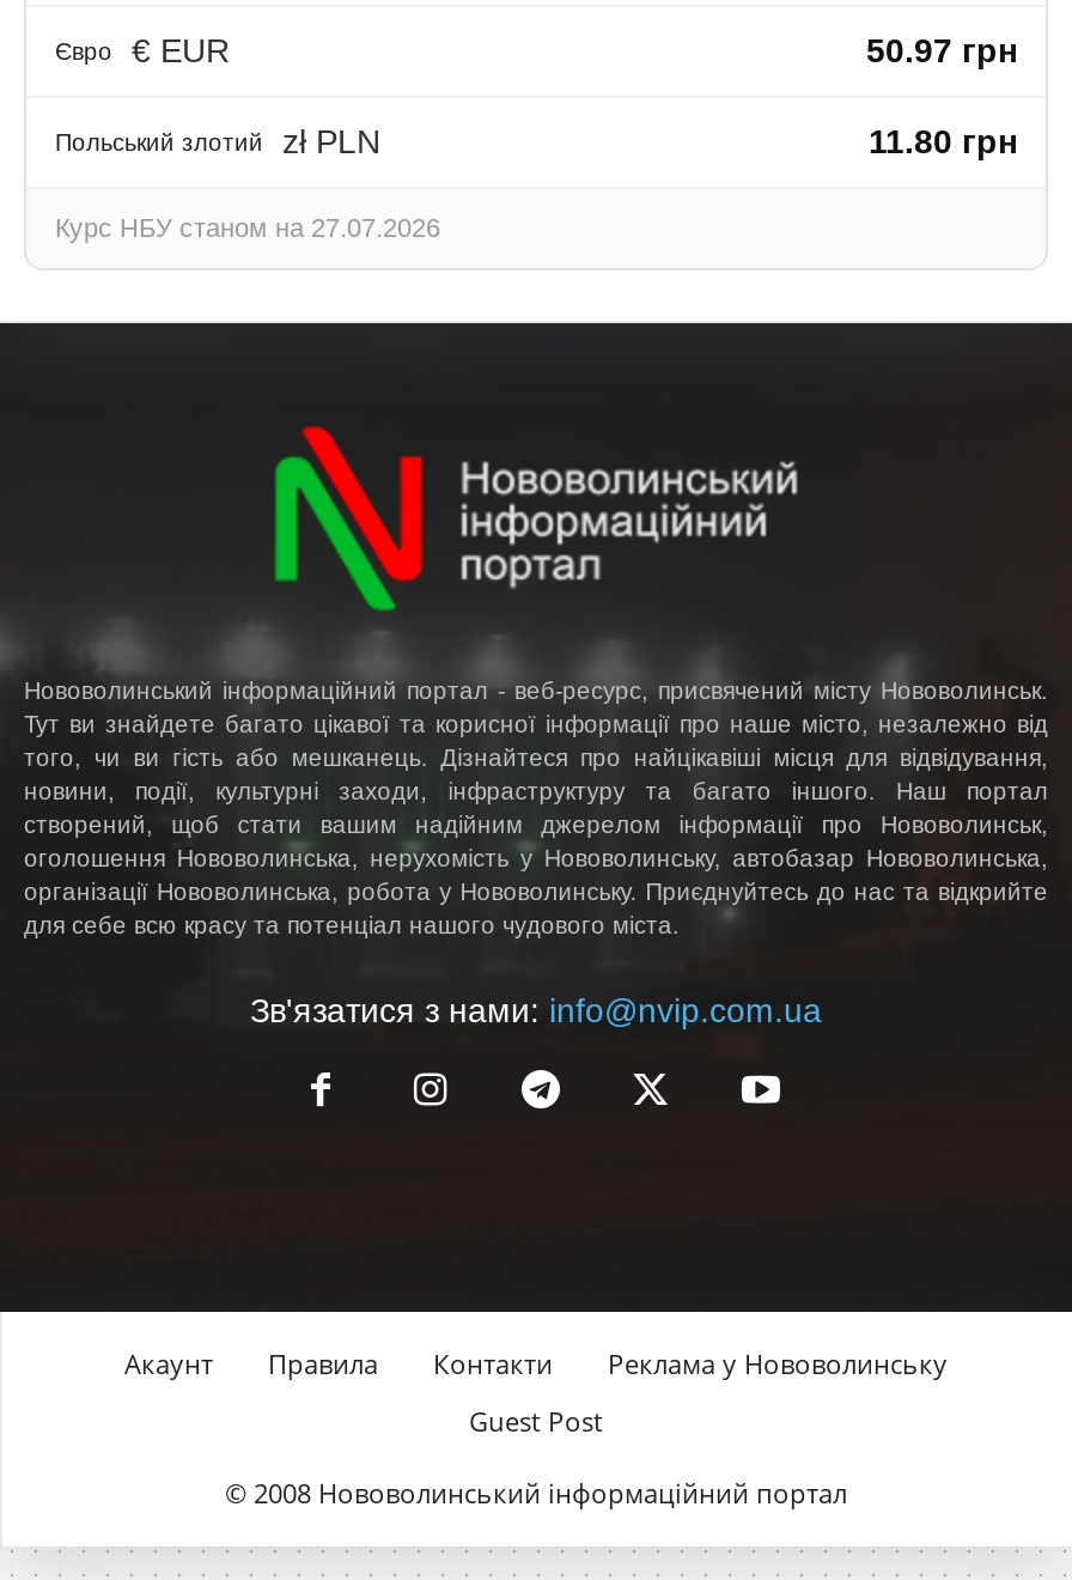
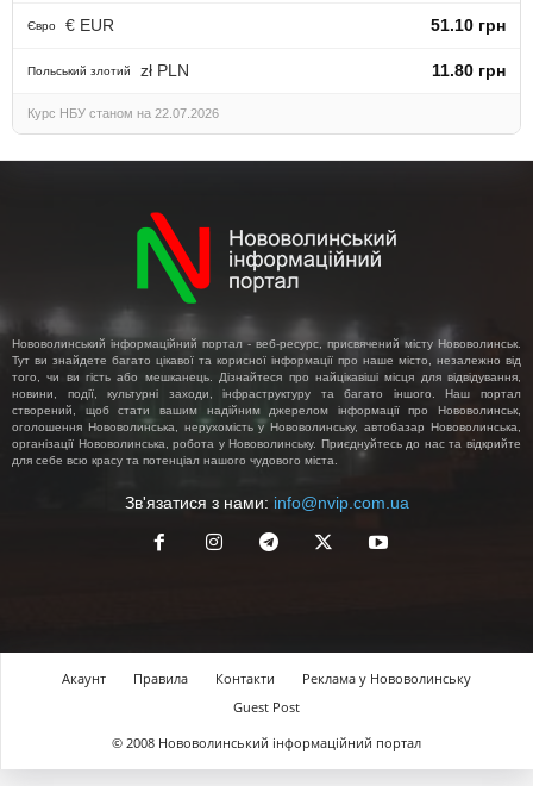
- 50.97 грн
+ 51.10 грн

- Курс НБУ станом на 27.07.2026
+ Курс НБУ станом на 22.07.2026
